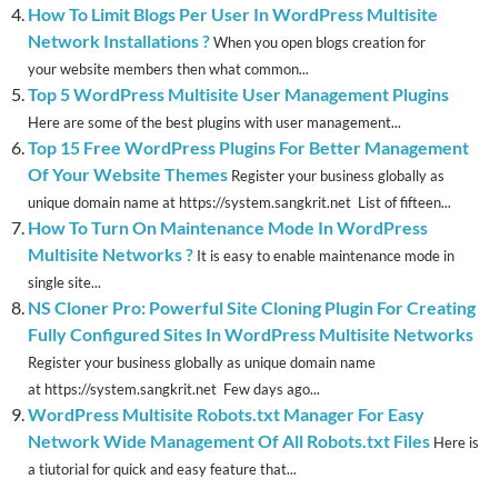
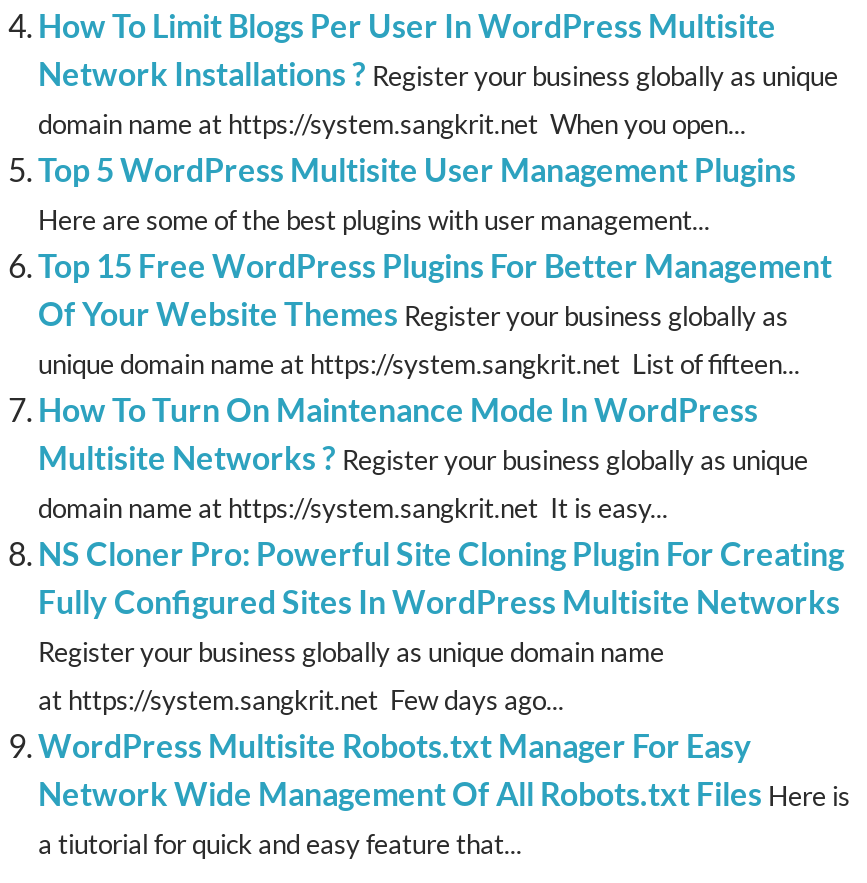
- Network Installations ? When you open blogs creation for
- your website members then what common...
+ Network Installations ? Register your business globally as unique
+ domain name at https://system.sangkrit.net When you open...

- Multisite Networks ? It is easy to enable maintenance mode in
- single site...
+ Multisite Networks ? Register your business globally as unique
+ domain name at https://system.sangkrit.net It is easy...
